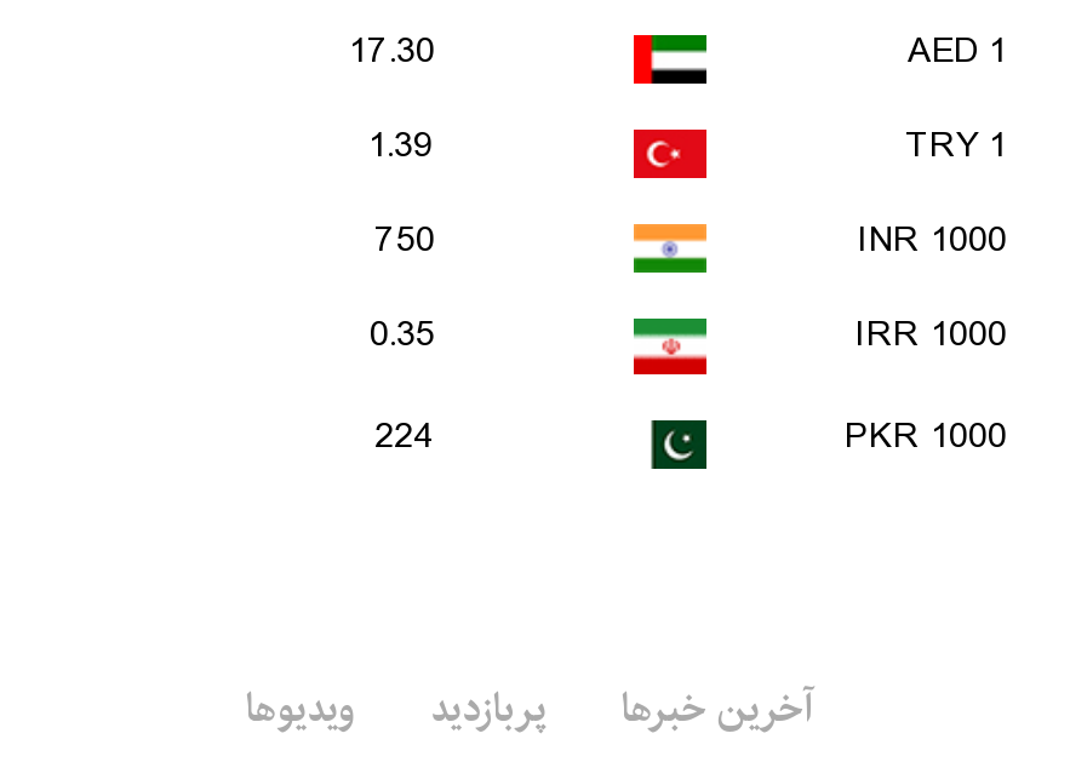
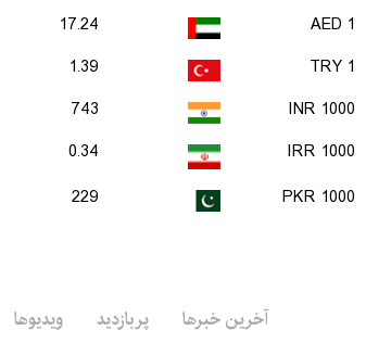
- 17.30
+ 17.24

- 750
+ 743

- 0.35
+ 0.34

- 224
+ 229
